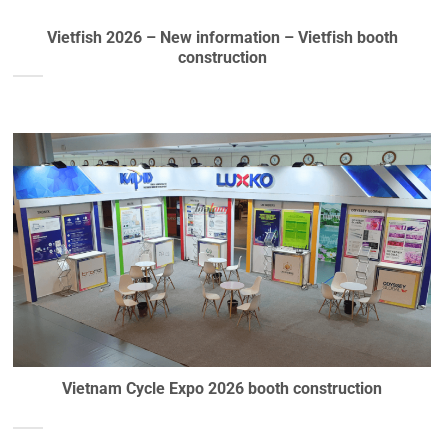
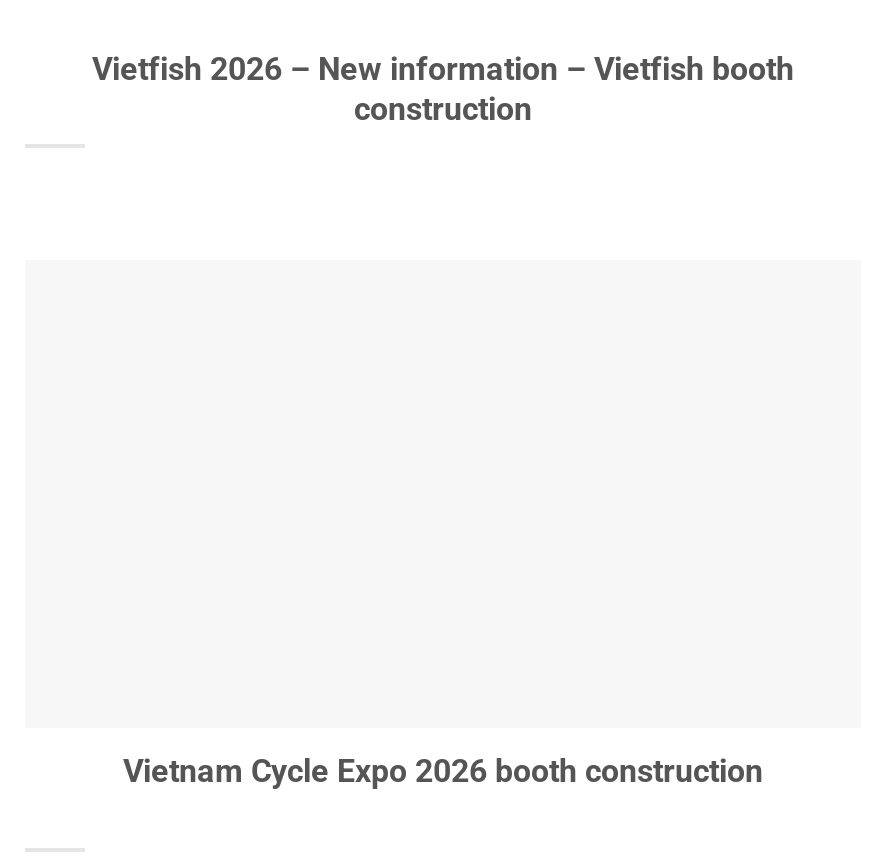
- [image]
